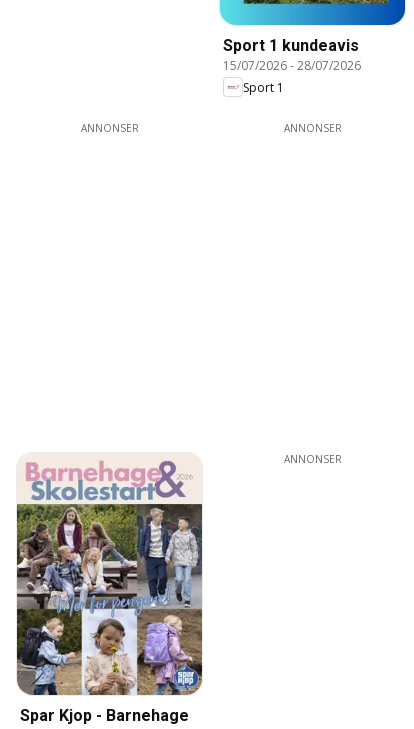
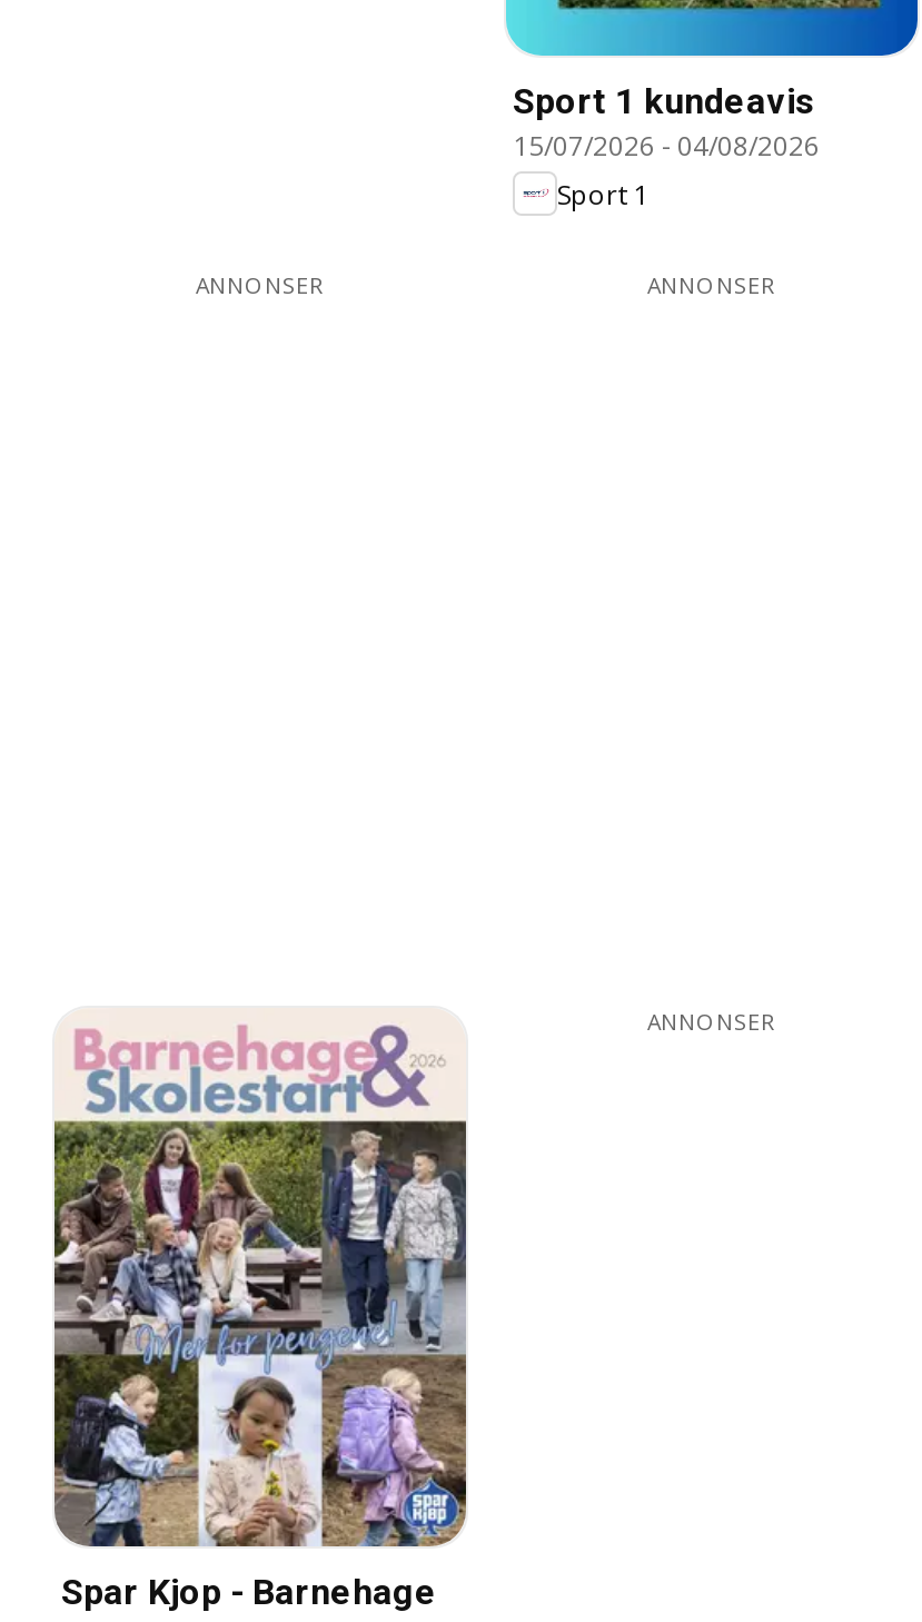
- 15/07/2026 - 28/07/2026
+ 15/07/2026 - 04/08/2026
